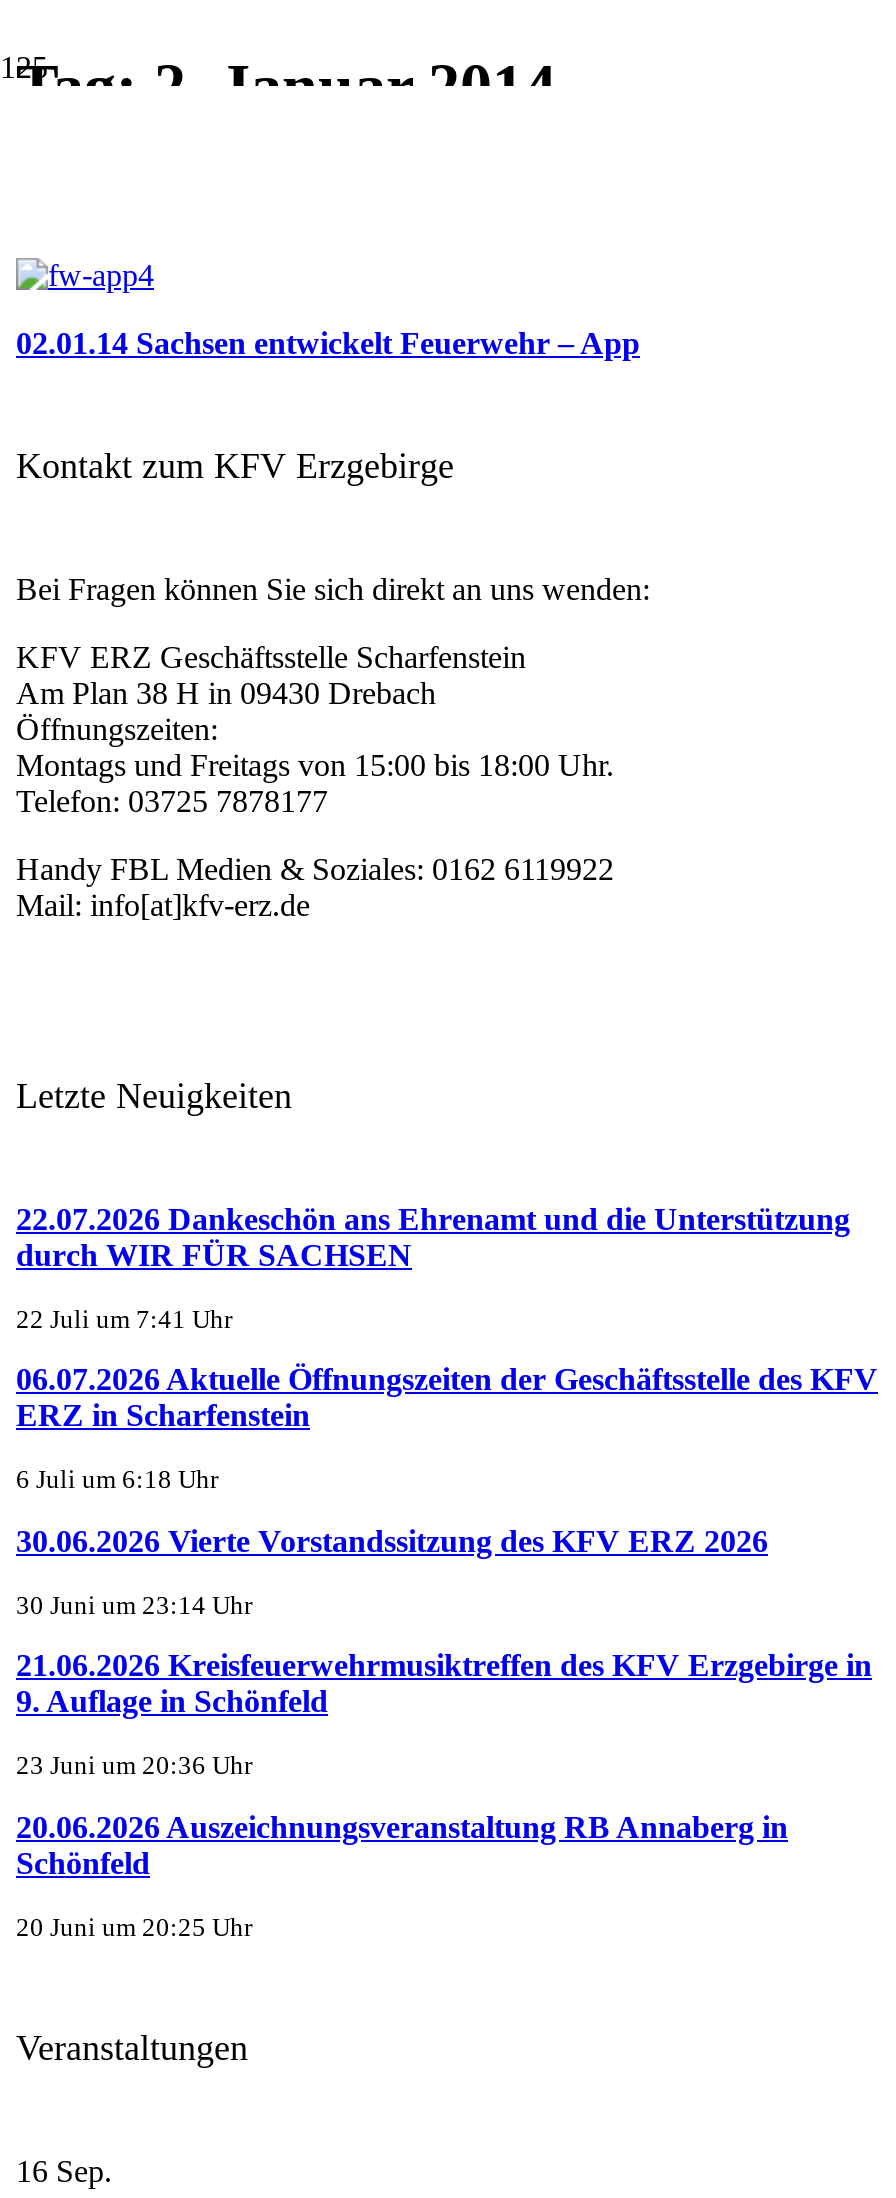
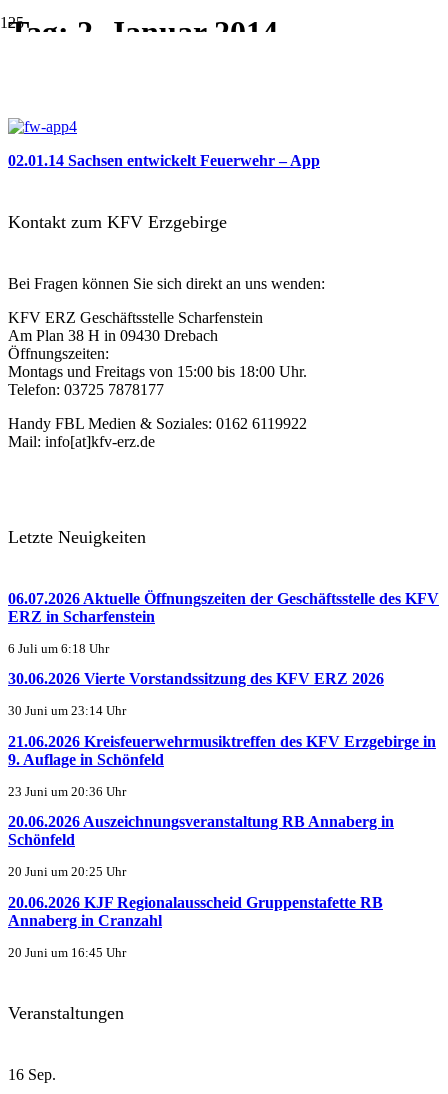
- 22.07.2026 Dankeschön ans Ehrenamt und die Unterstützung
- durch WIR FÜR SACHSEN
- 22 Juli um 7:41 Uhr

moved up: 06.07.2026 Aktuelle Öffnungszeiten der Geschäftsstelle des KFV | ERZ in Scharfenstein | 6 Juli um 6:18 Uhr | ... | Schönfeld | 20 Juni um 20:25 Uhr

+ 20.06.2026 KJF Regionalausscheid Gruppenstafette RB
+ Annaberg in Cranzahl
+ 20 Juni um 16:45 Uhr
